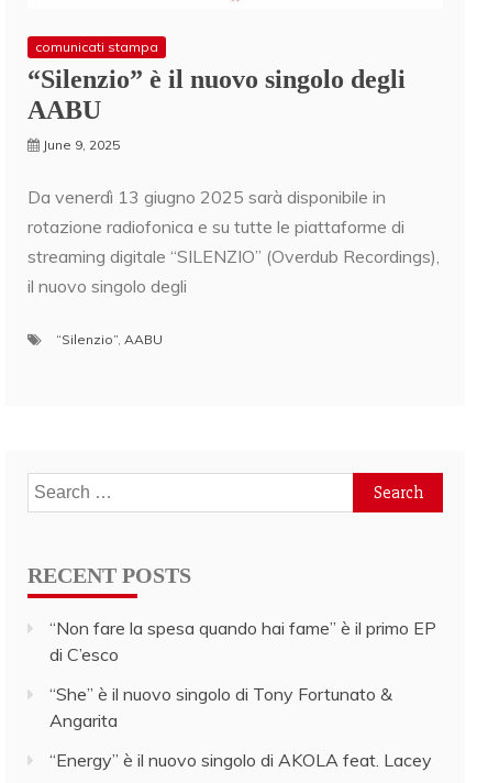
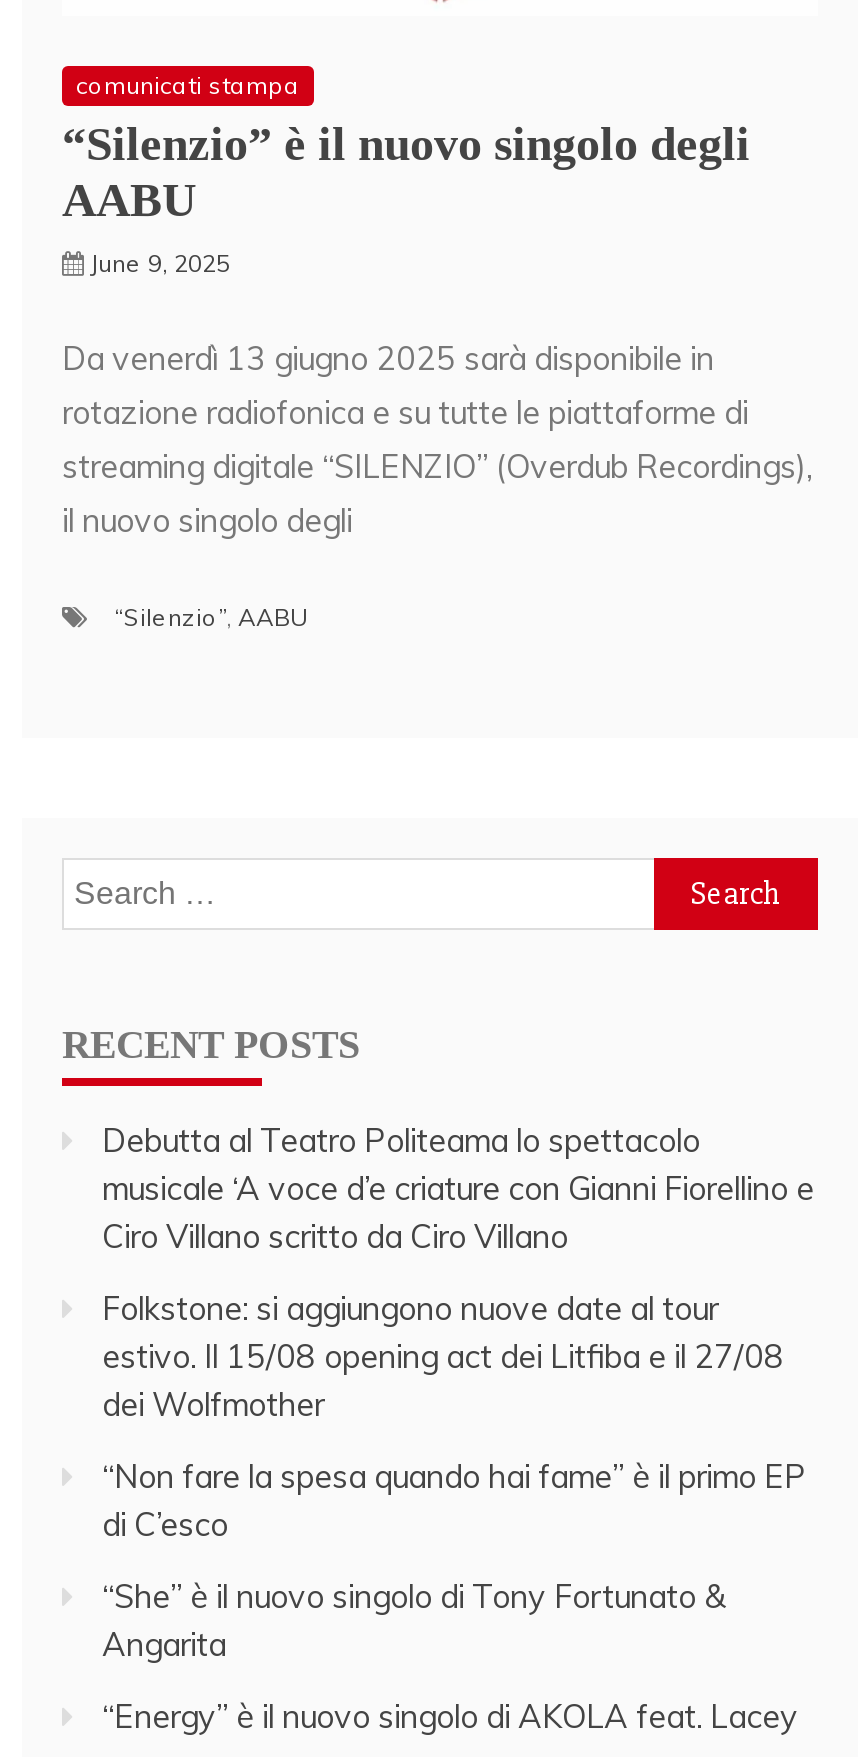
+ Debutta al Teatro Politeama lo spettacolo
+ musicale ‘A voce d’e criature con Gianni Fiorellino e
+ Ciro Villano scritto da Ciro Villano
+ Folkstone: si aggiungono nuove date al tour
+ estivo. Il 15/08 opening act dei Litfiba e il 27/08
+ dei Wolfmother
